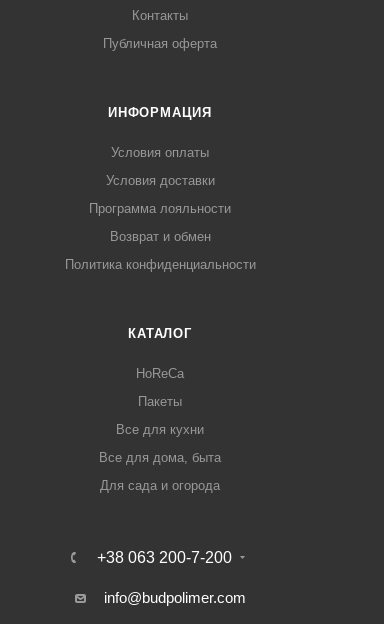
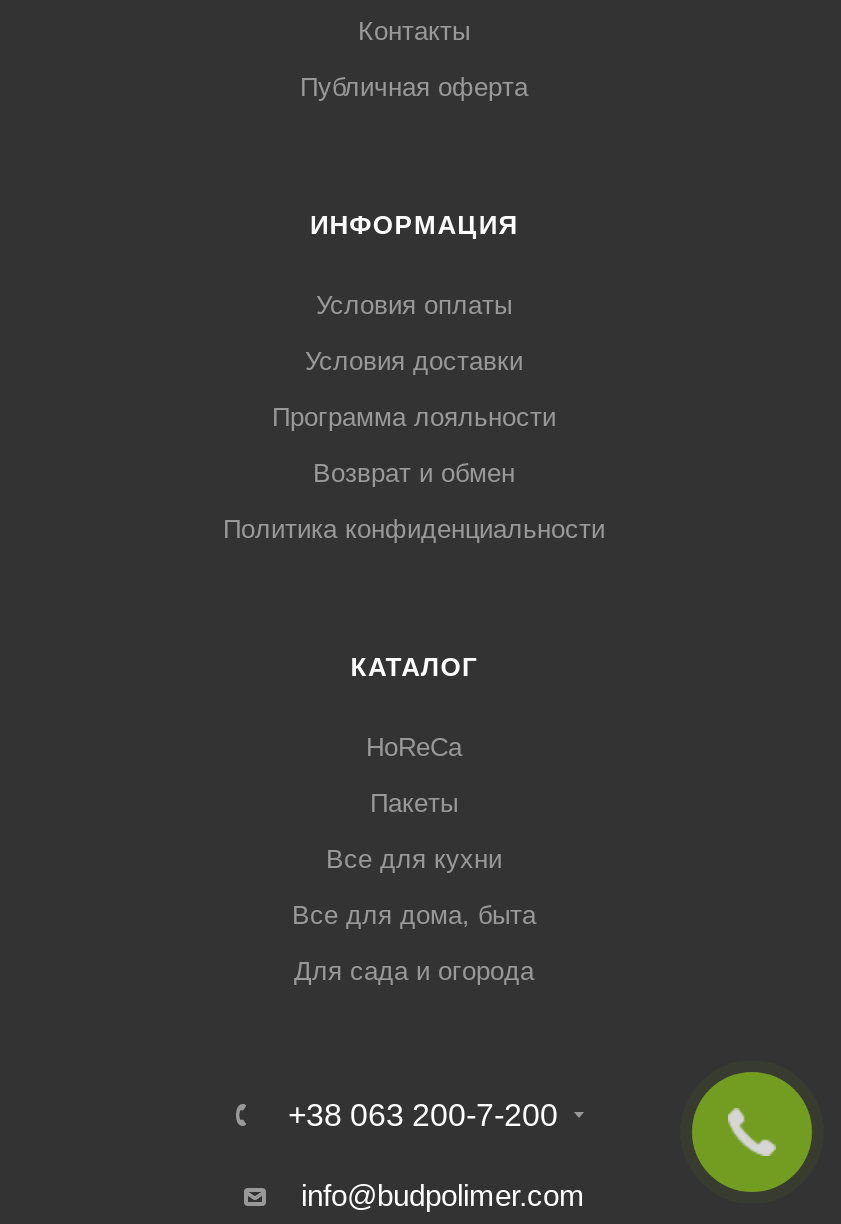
+ [image]
